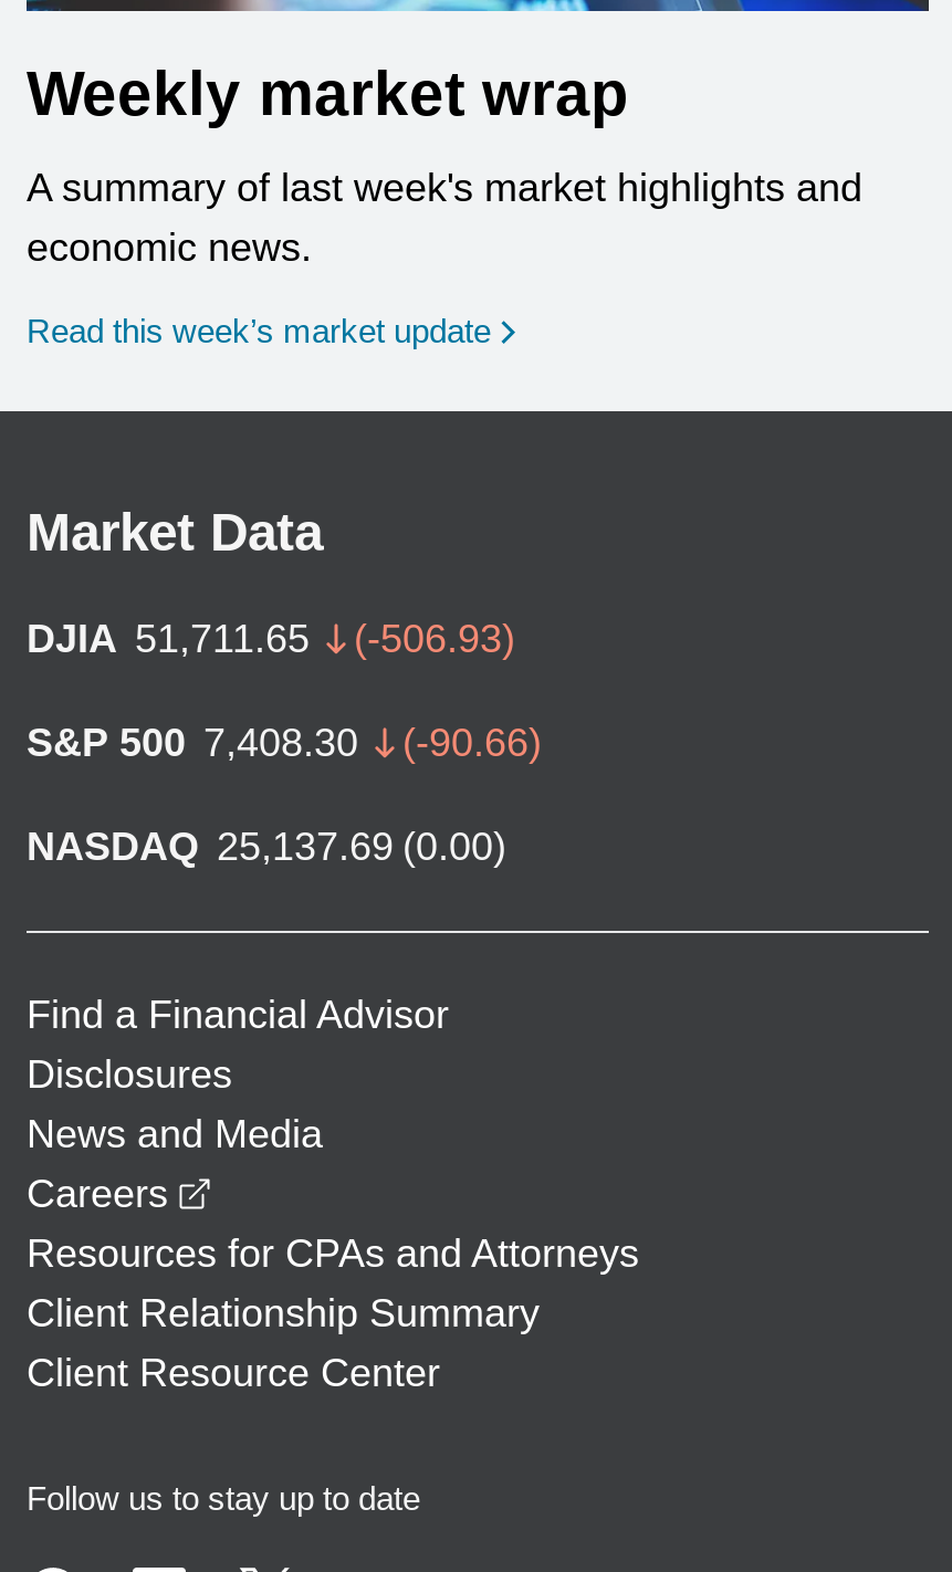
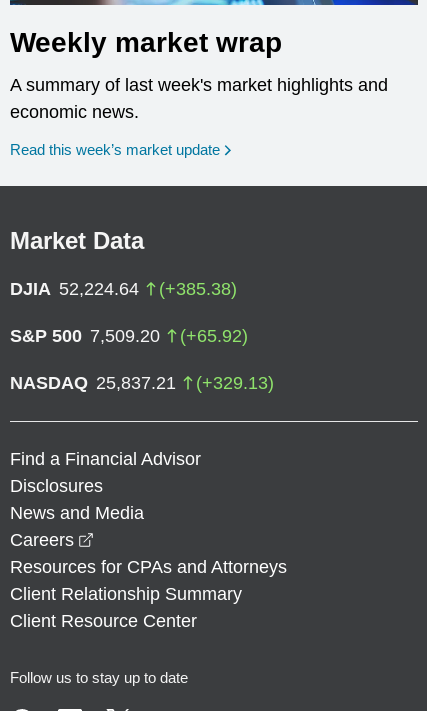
- DJIA 51,711.65
- (-506.93)
+ DJIA 52,224.64
+ (+385.38)

- S&P 500 7,408.30
- (-90.66)
+ S&P 500 7,509.20
+ (+65.92)

- NASDAQ 25,137.69 (0.00)
+ NASDAQ 25,837.21
+ (+329.13)
